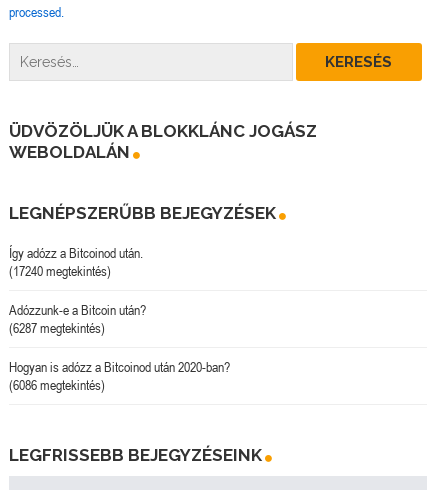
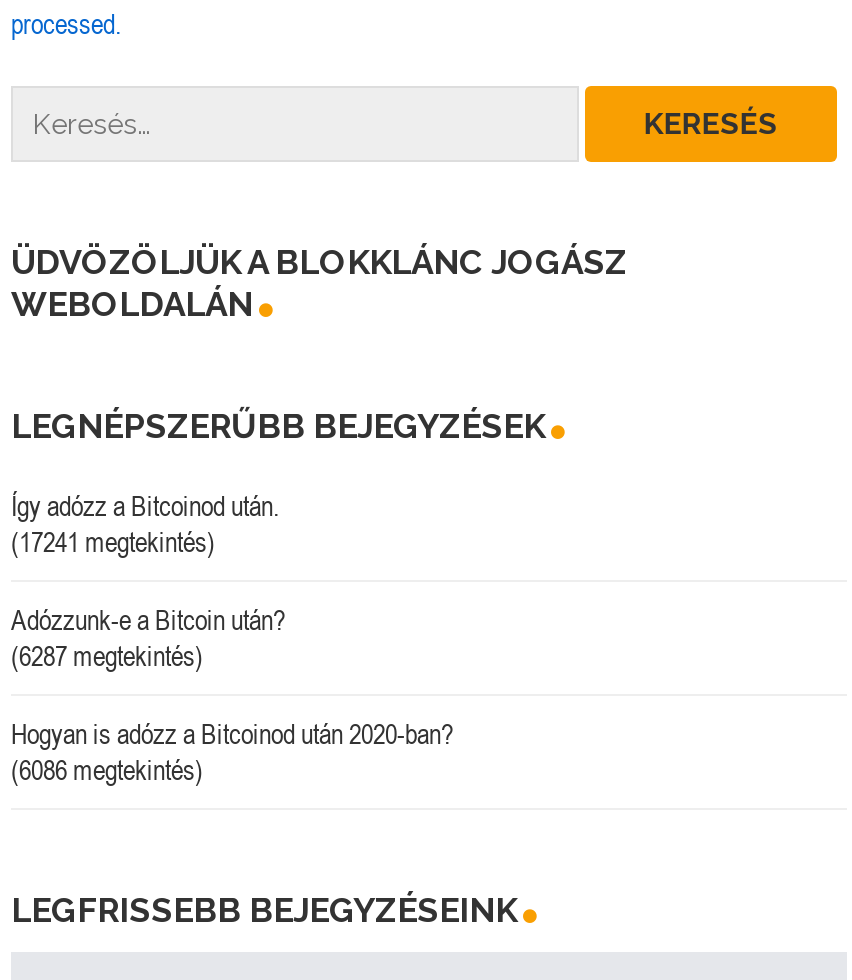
- (17240 megtekintés)
+ (17241 megtekintés)
